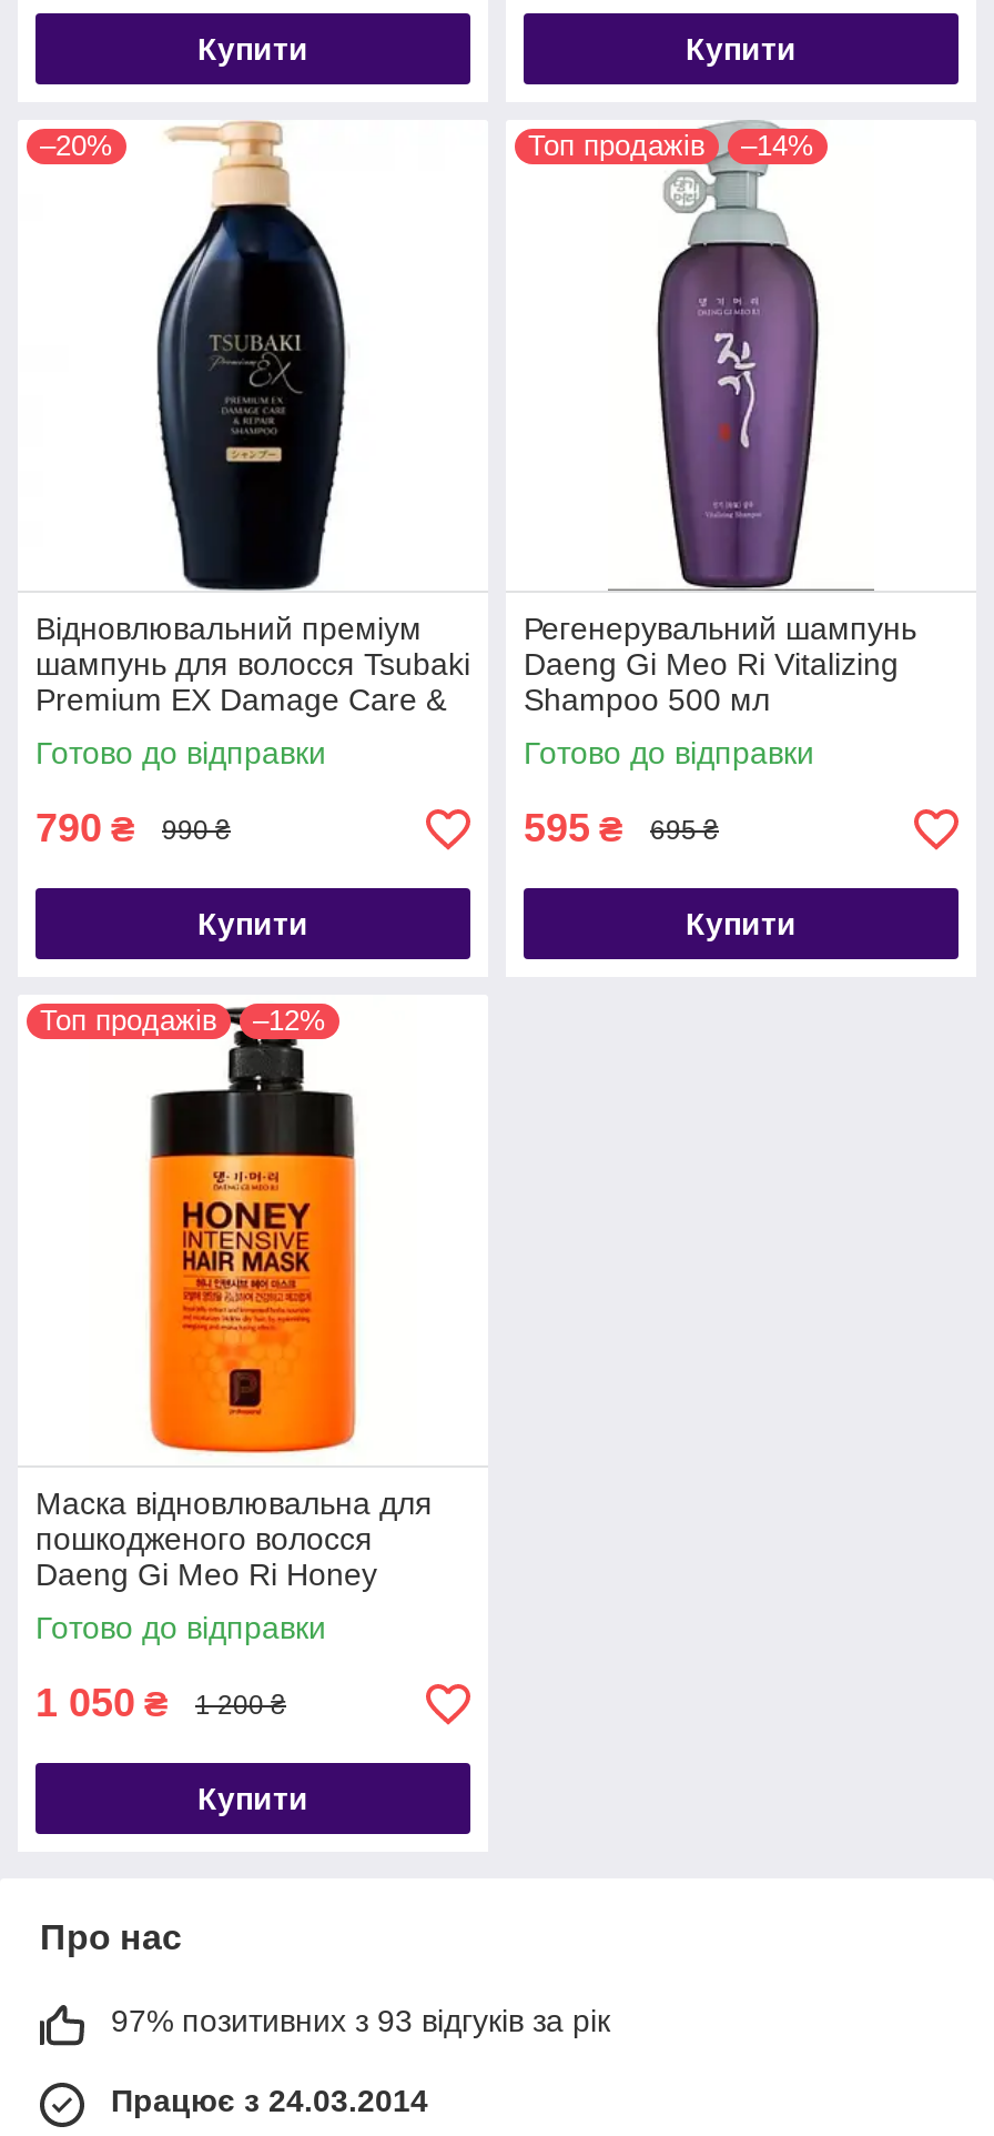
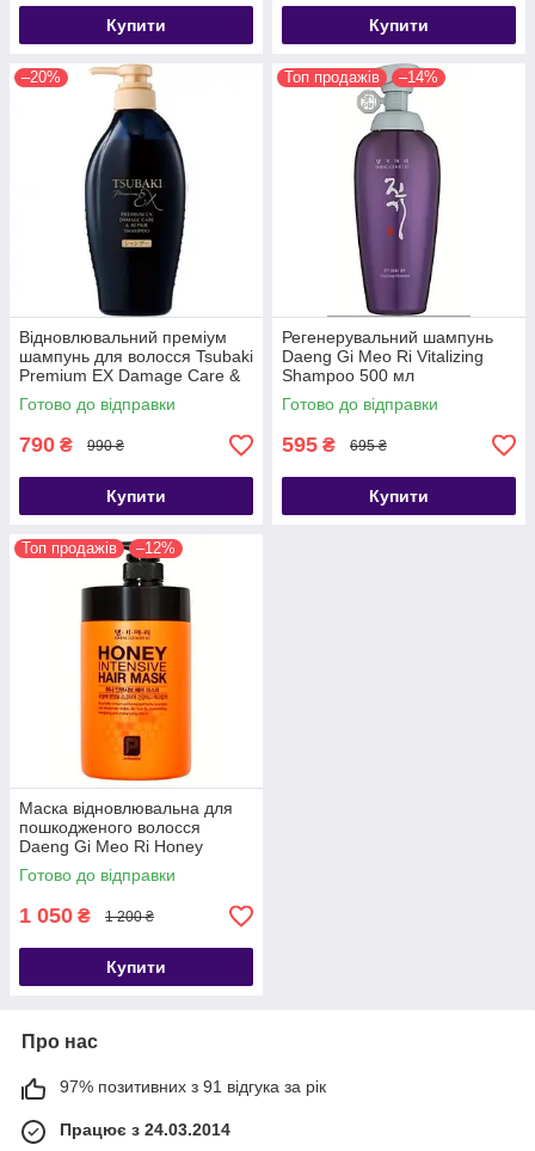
- 97% позитивних з 93 відгуків за рік
+ 97% позитивних з 91 відгука за рік
